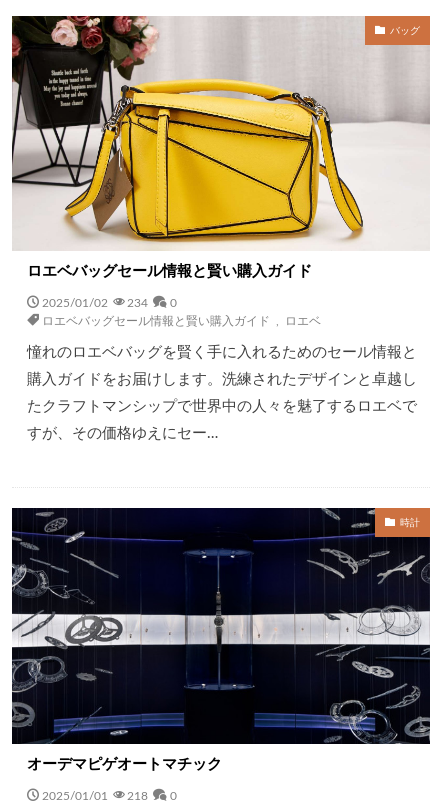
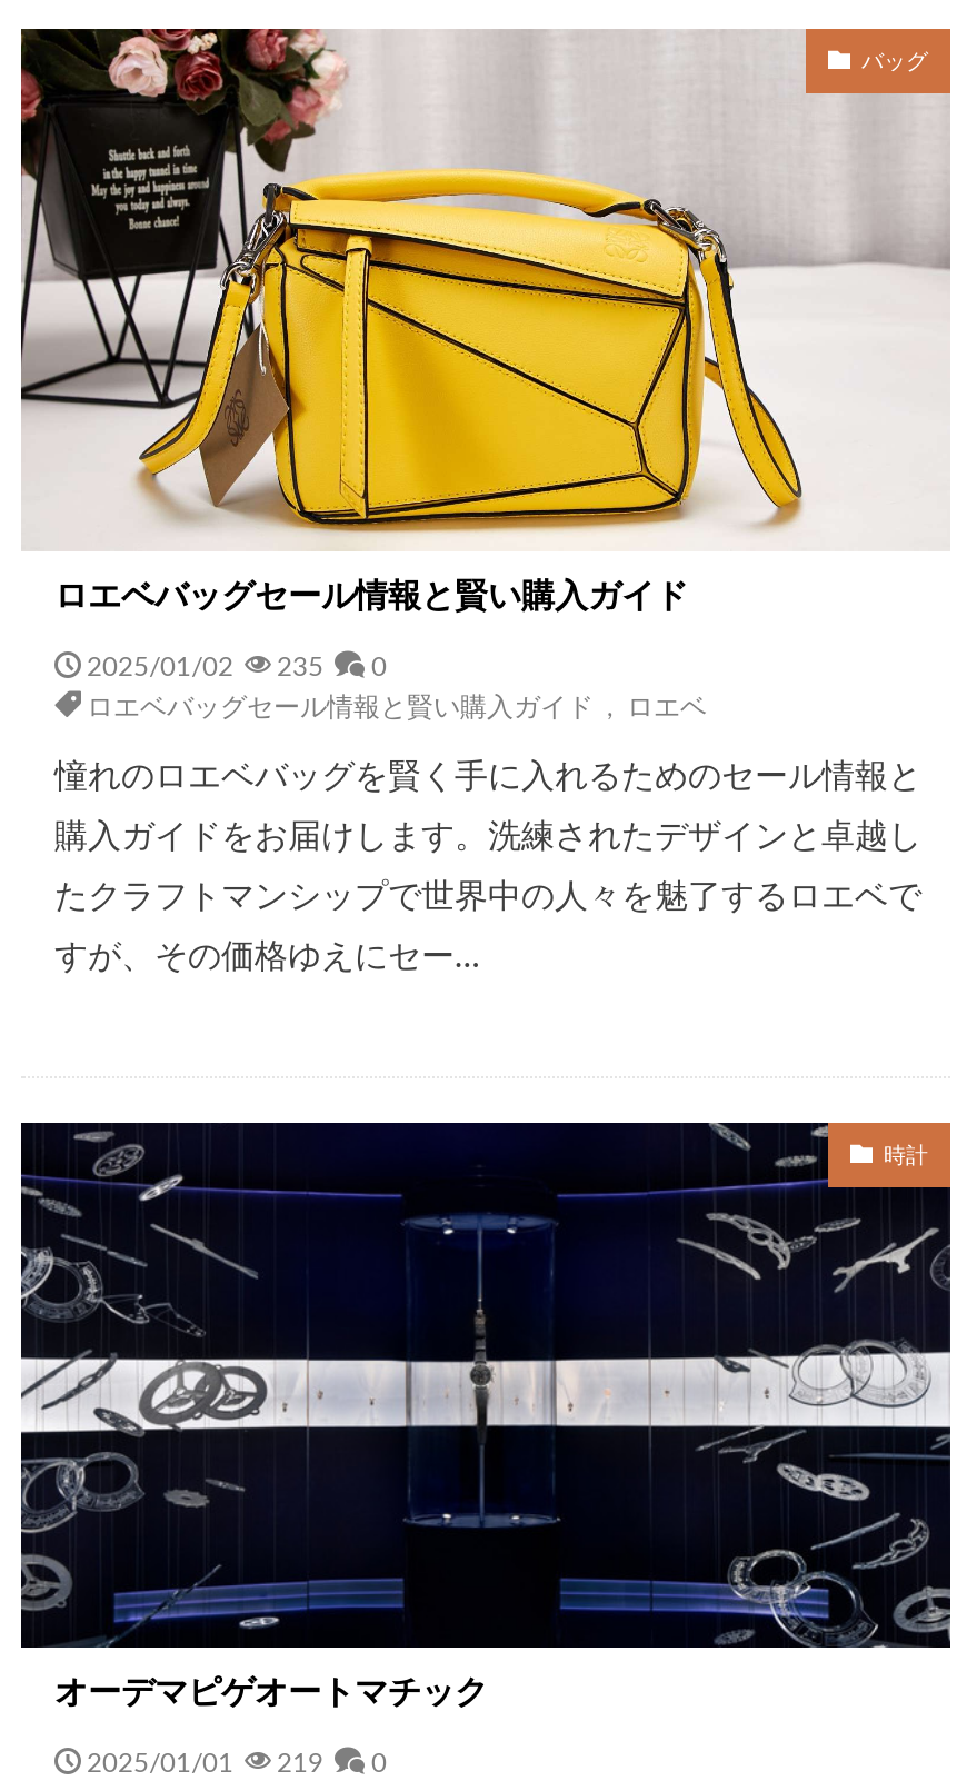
- 2025/01/02 234 0
+ 2025/01/02 235 0

- 2025/01/01 218 0
+ 2025/01/01 219 0
